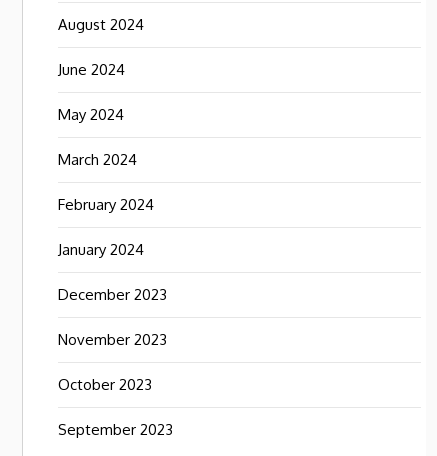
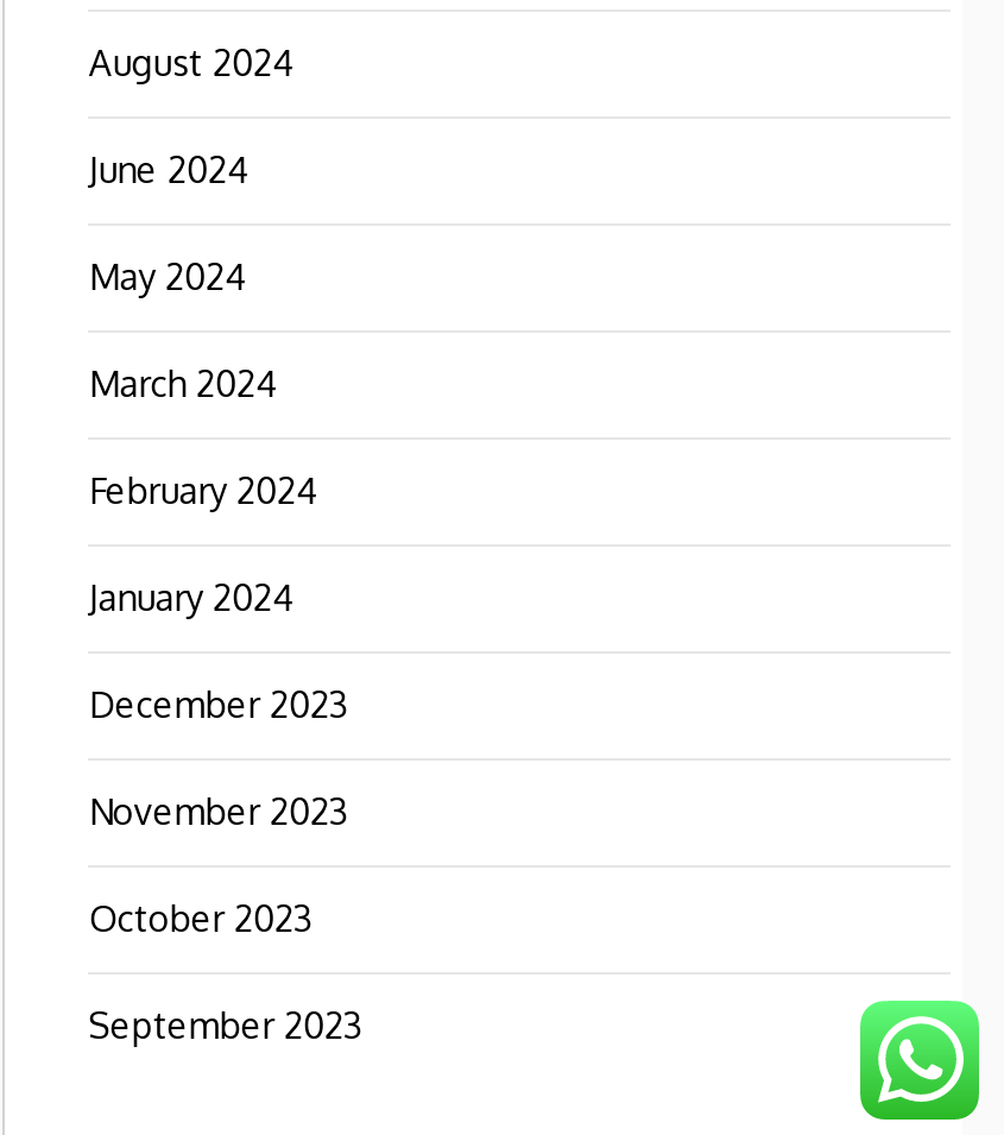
+ [image]
